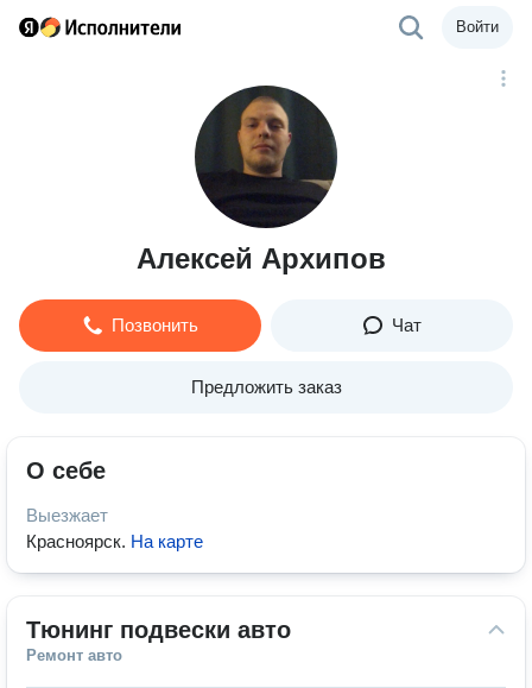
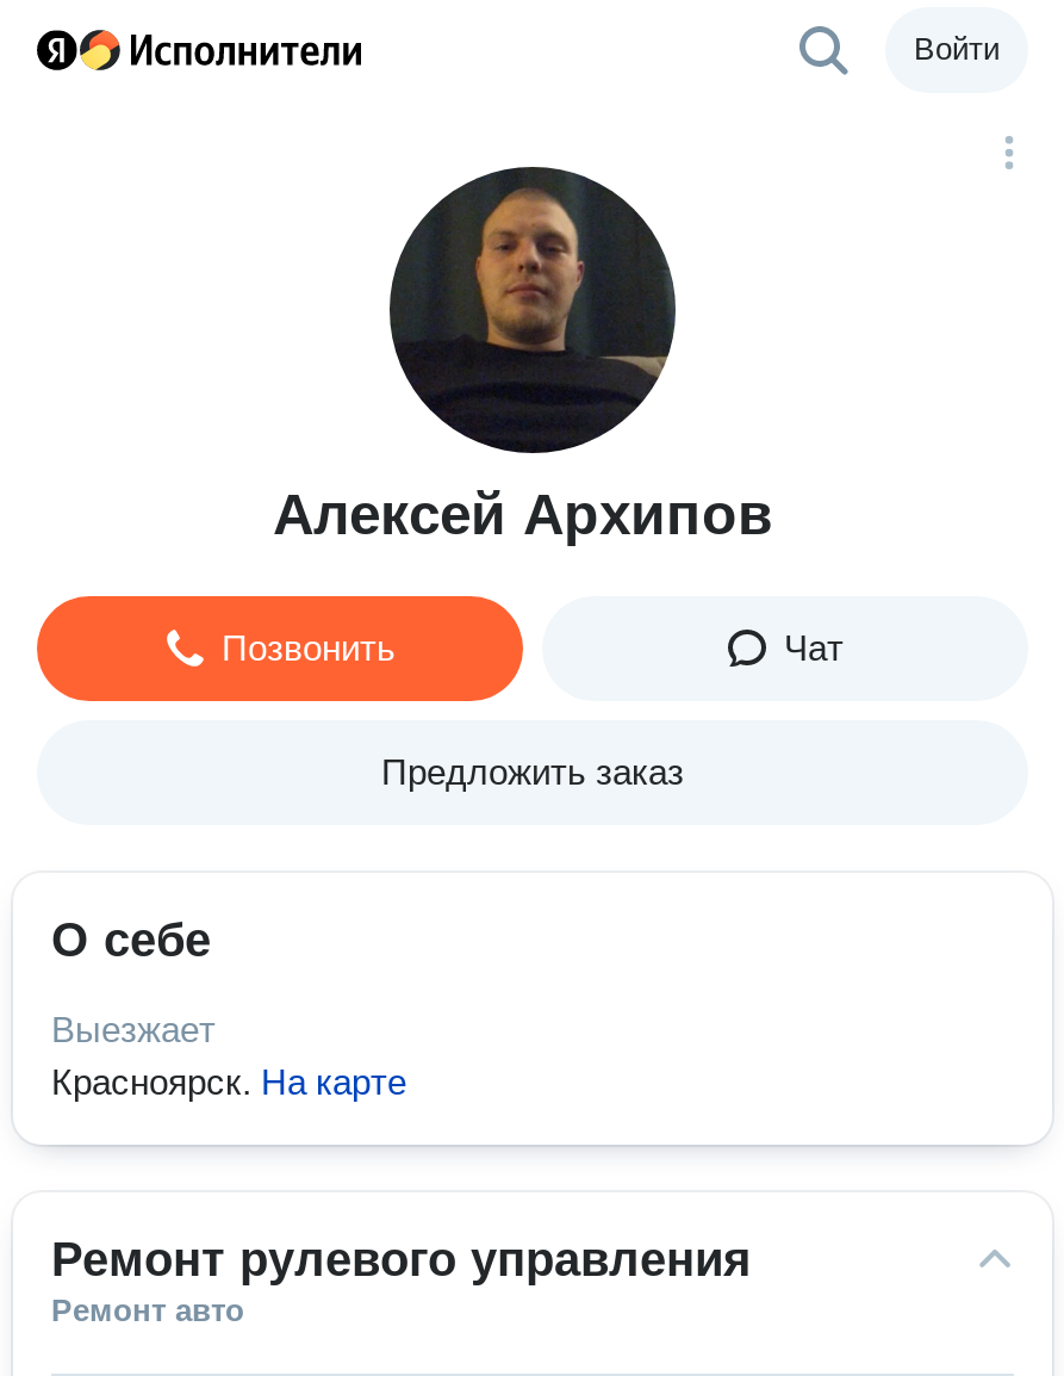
- Тюнинг подвески авто
+ Ремонт рулевого управления
